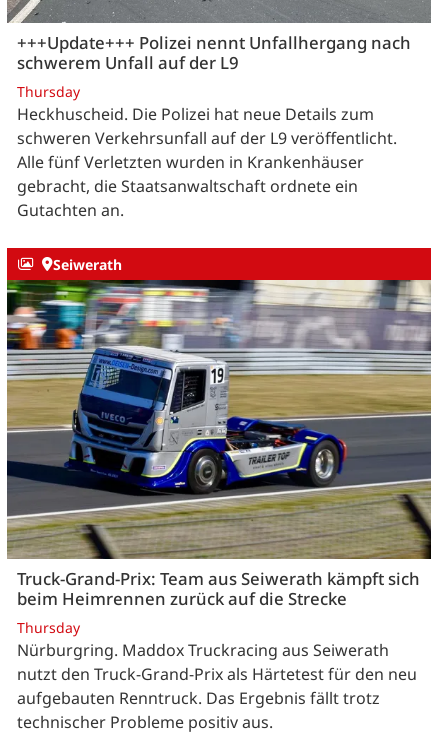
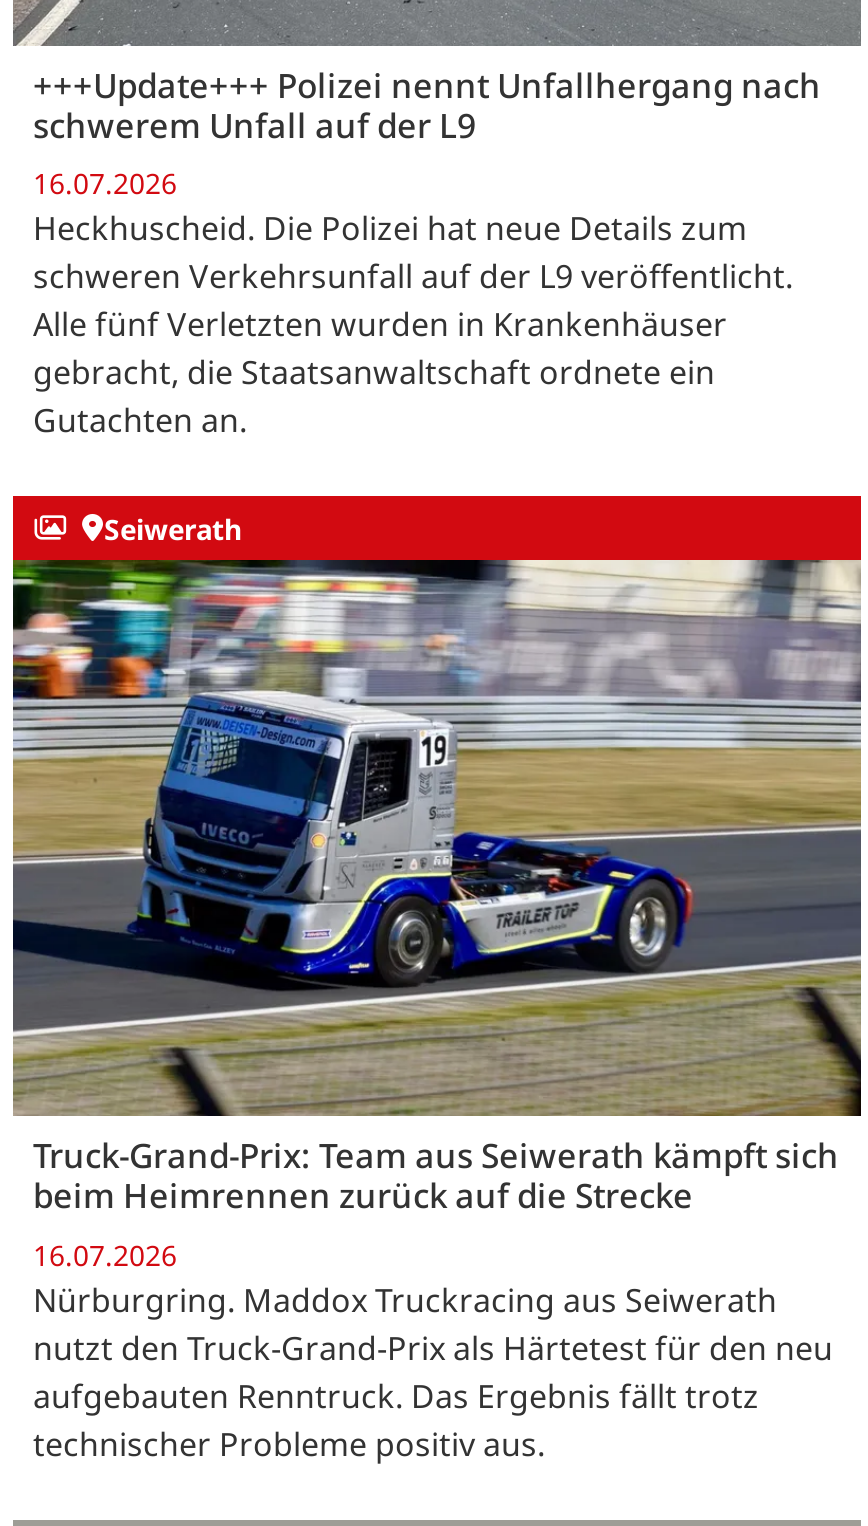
- Thursday
+ 16.07.2026

- Thursday
+ 16.07.2026
